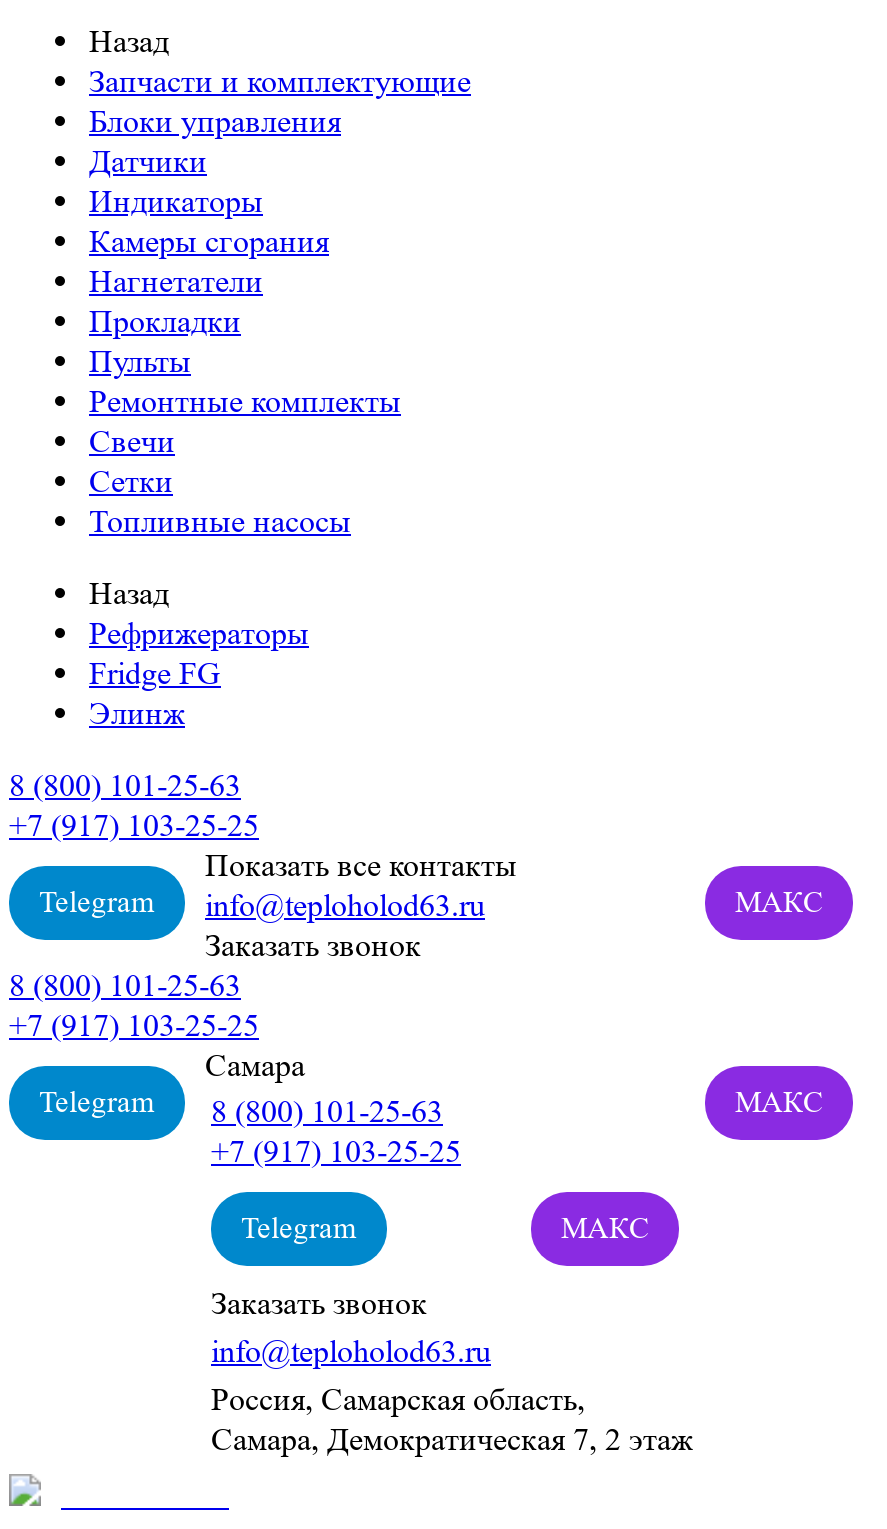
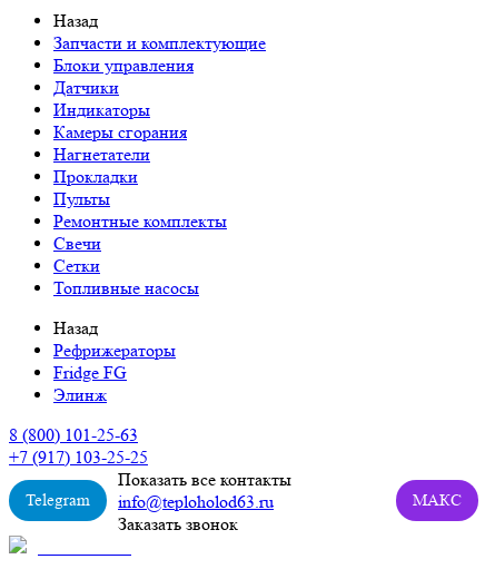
- 8 (800) 101-25-63
- +7 (917) 103-25-25
- Telegram
- МАКС

- Самара
- 8 (800) 101-25-63
- +7 (917) 103-25-25
- Telegram
- МАКС
- Заказать звонок
- info@teploholod63.ru
- Россия, Самарская область,
- Самара, Демократическая 7, 2 этаж
